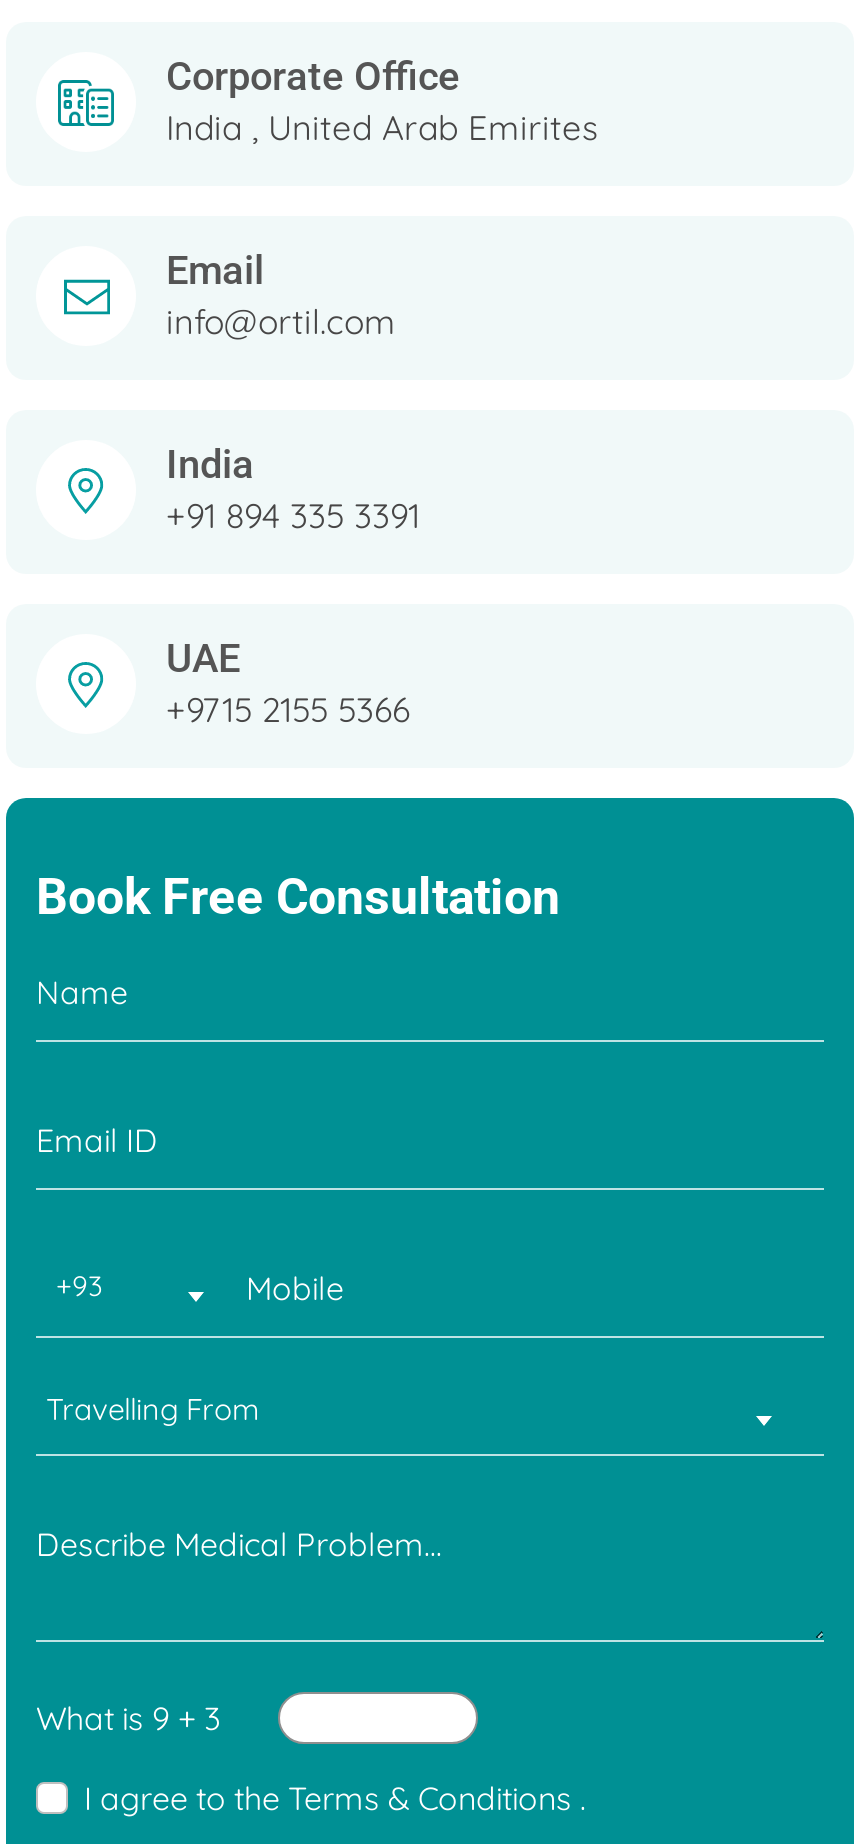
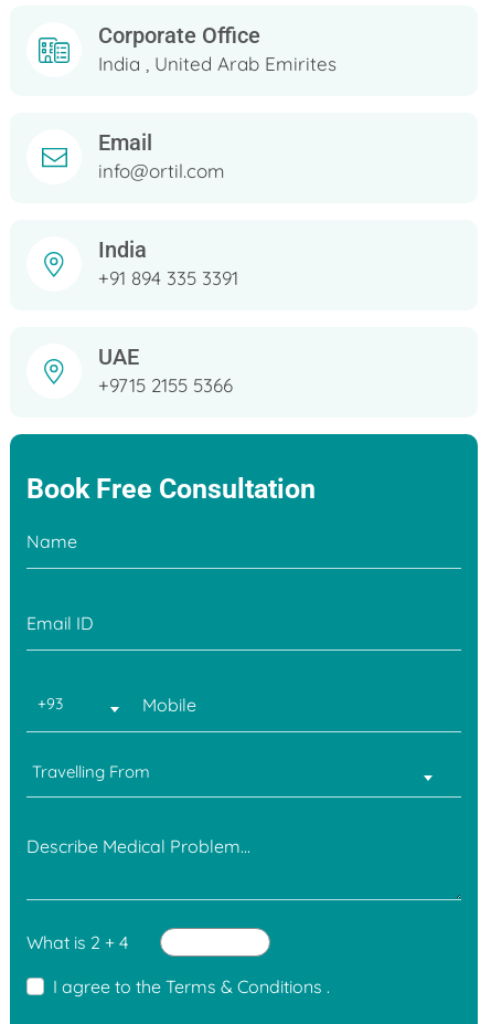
- What is 9 + 3
+ What is 2 + 4
